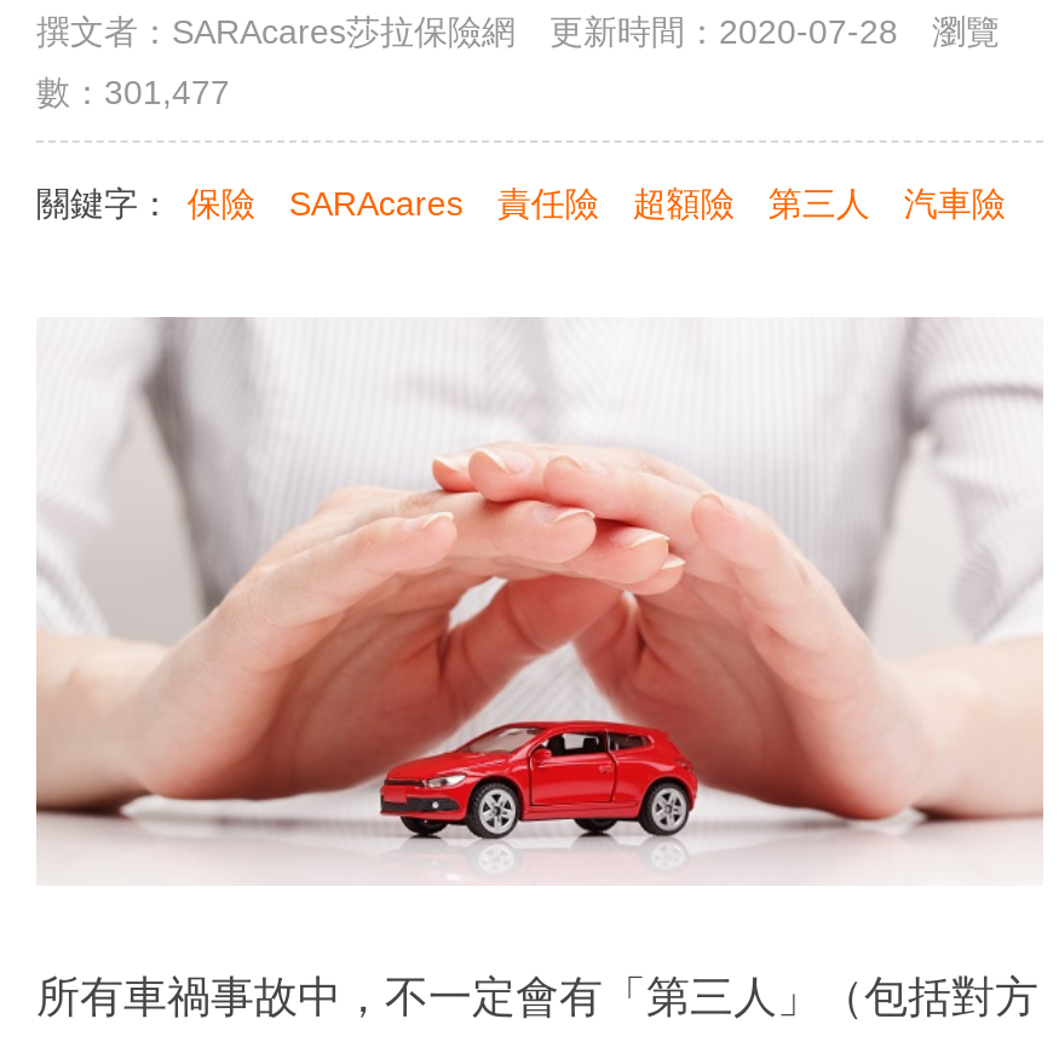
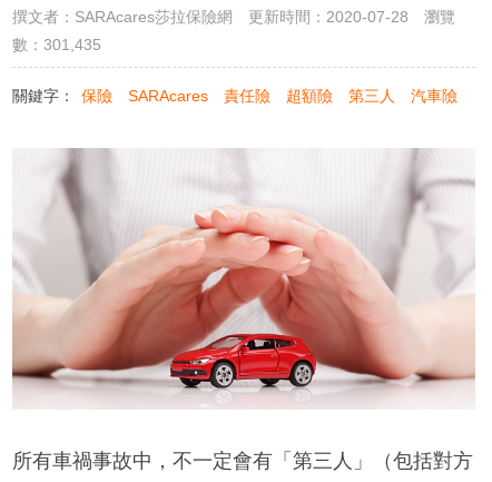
- 數：301,477
+ 數：301,435
